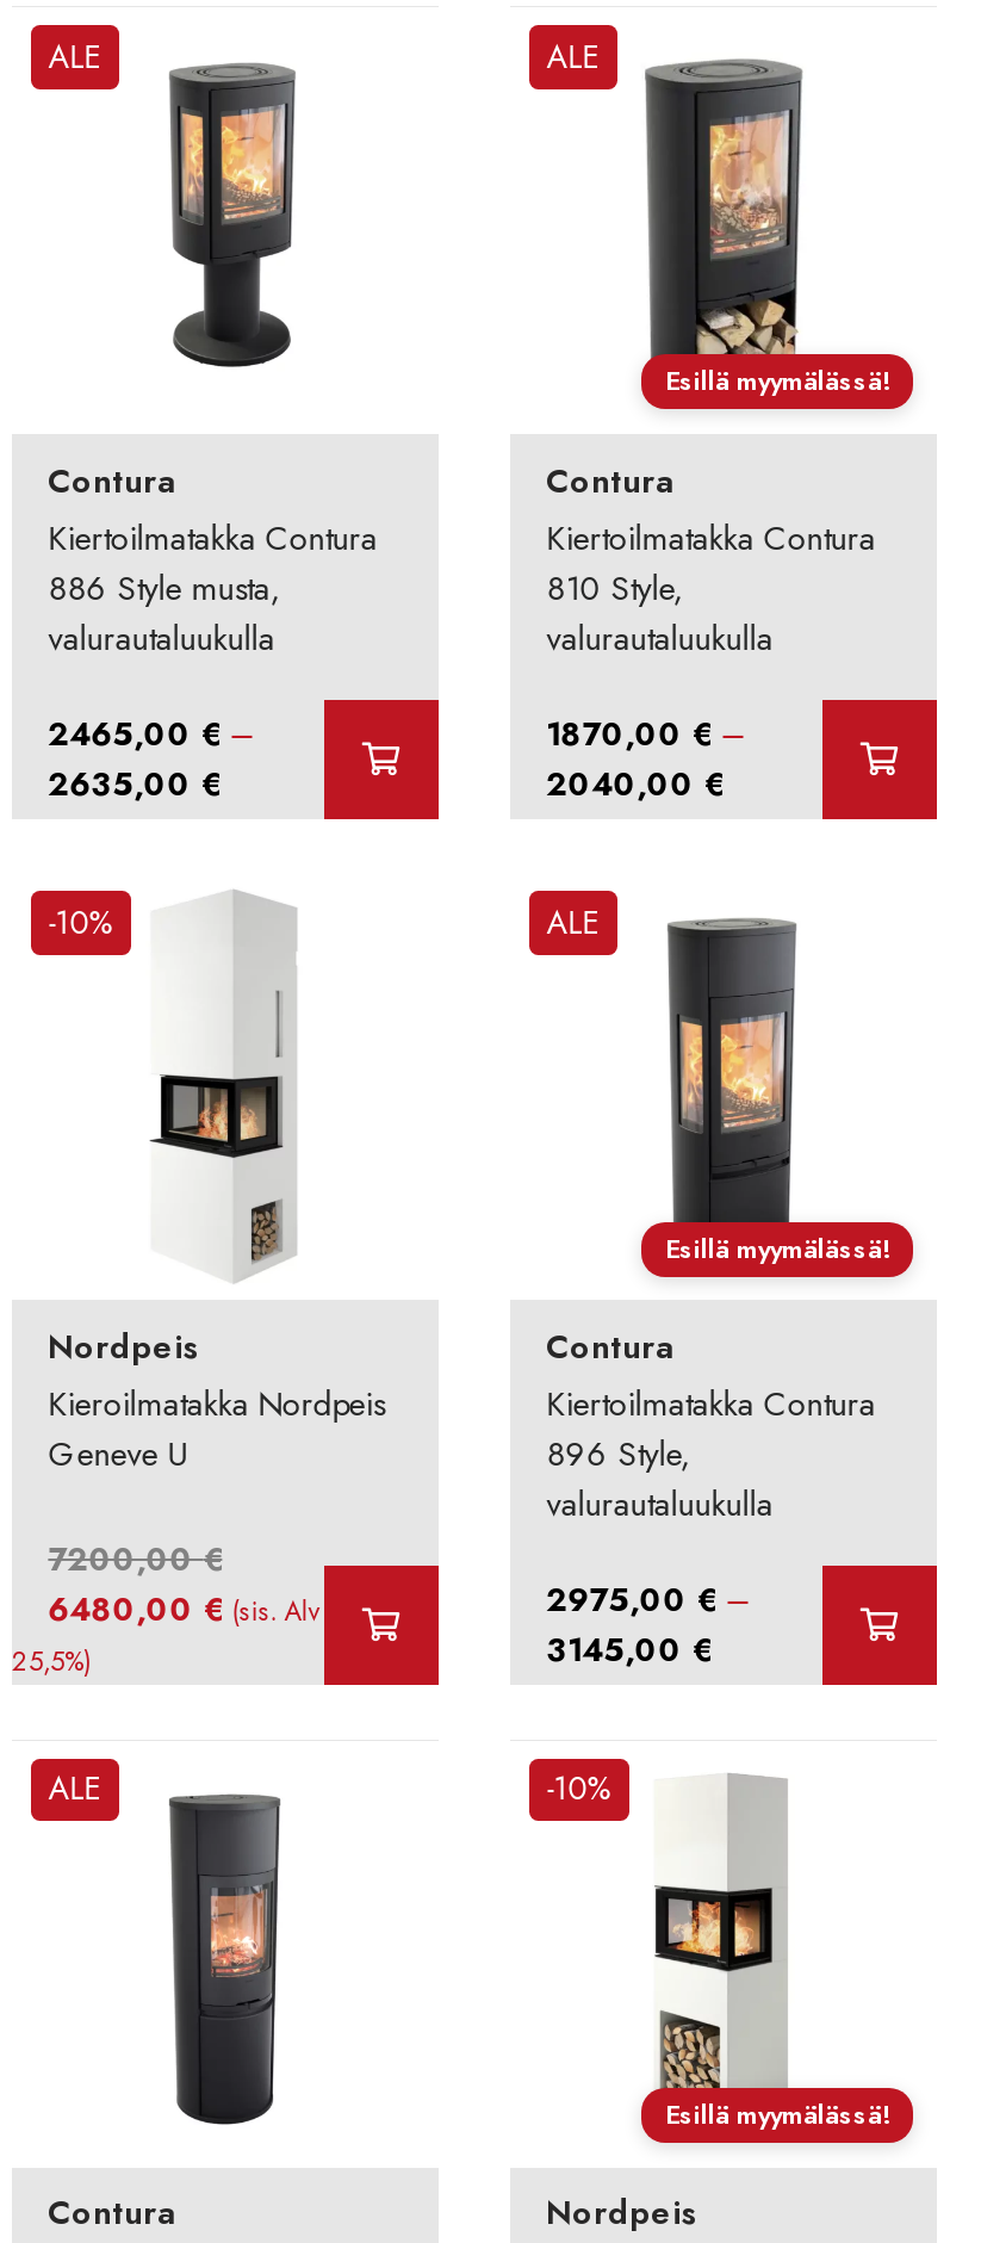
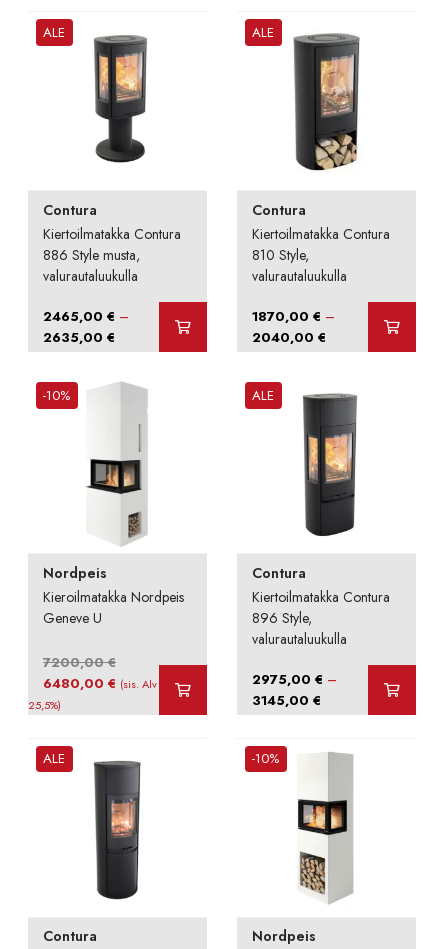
- Esillä myymälässä!

- Esillä myymälässä!

- Esillä myymälässä!
